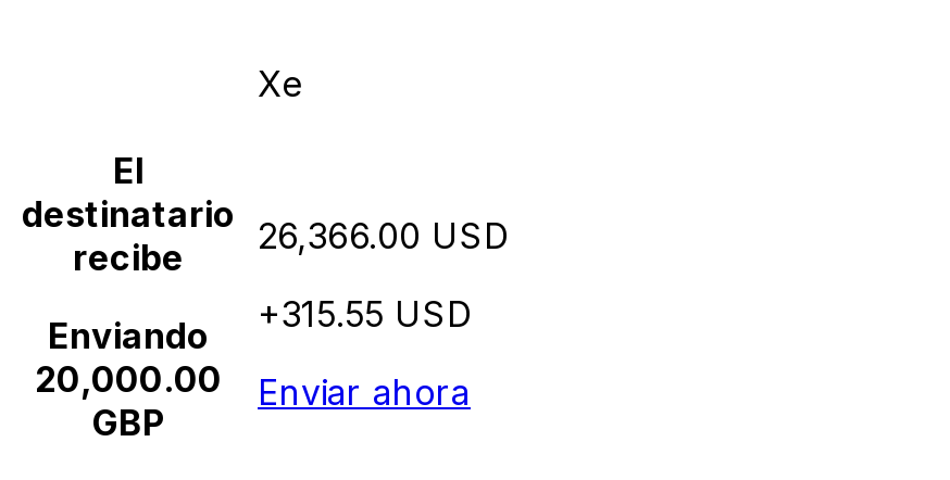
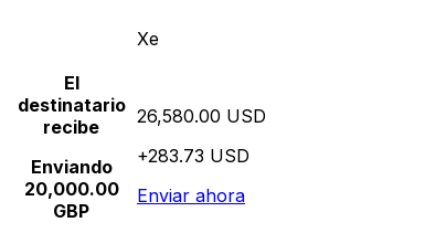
- destinatario recibe 26,366.00 USD
+ destinatario recibe 26,580.00 USD

- Enviando +315.55 USD
+ Enviando +283.73 USD
